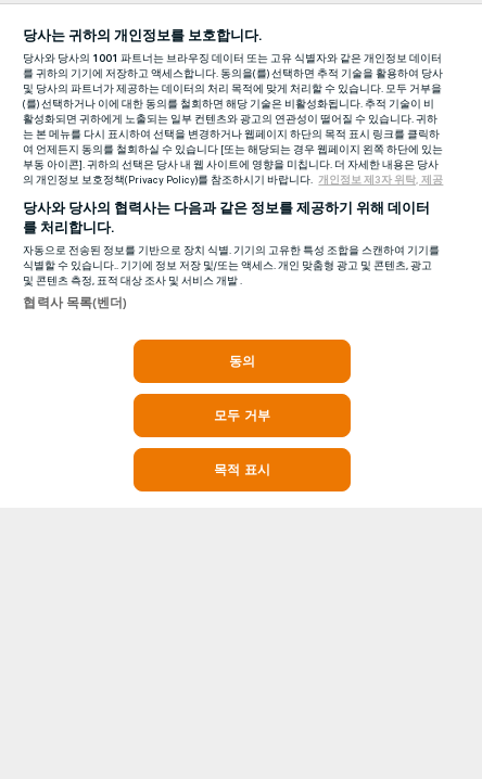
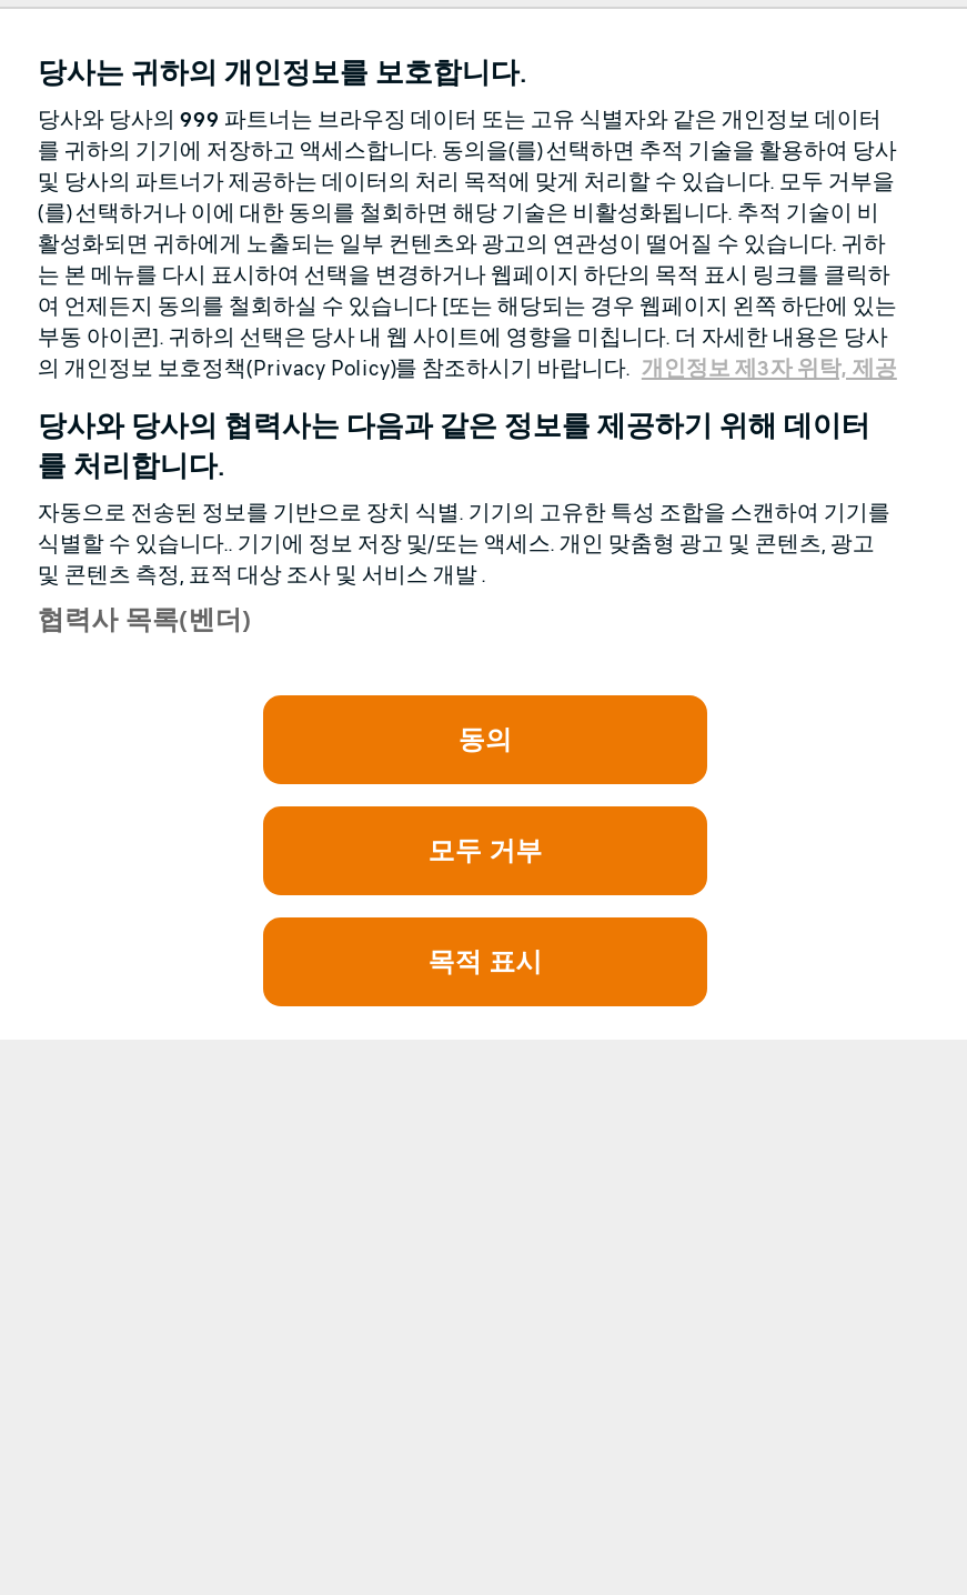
- 당사와 당사의 1001 파트너는 브라우징 데이터 또는 고유 식별자와 같은 개인정보 데이터
+ 당사와 당사의 999 파트너는 브라우징 데이터 또는 고유 식별자와 같은 개인정보 데이터
